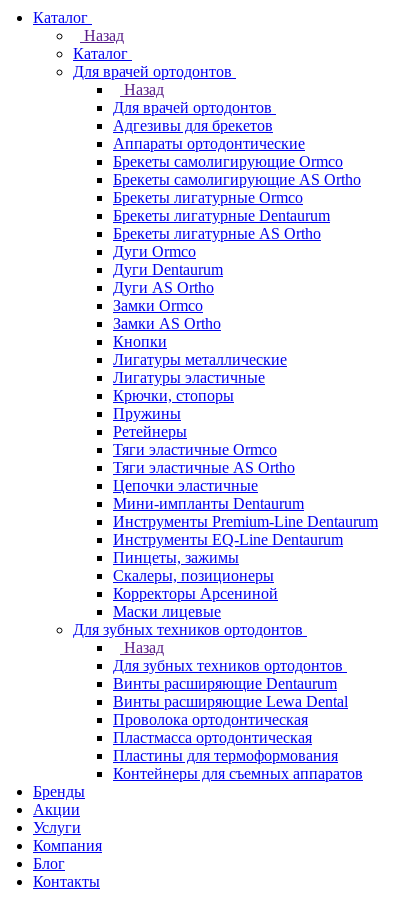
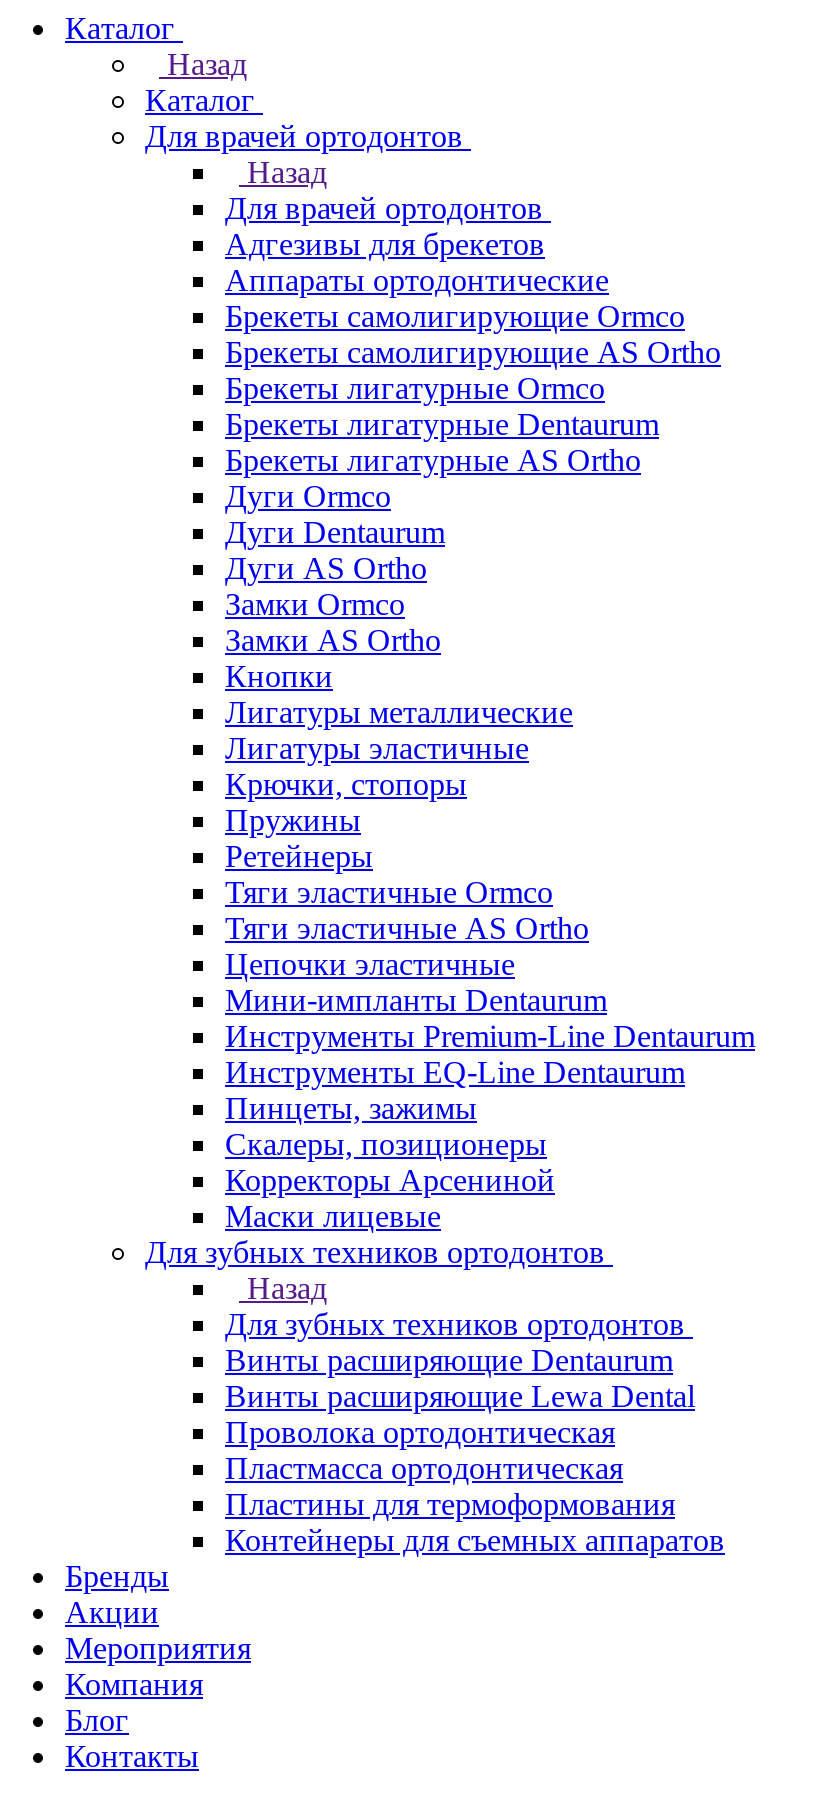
- Услуги
+ Мероприятия
